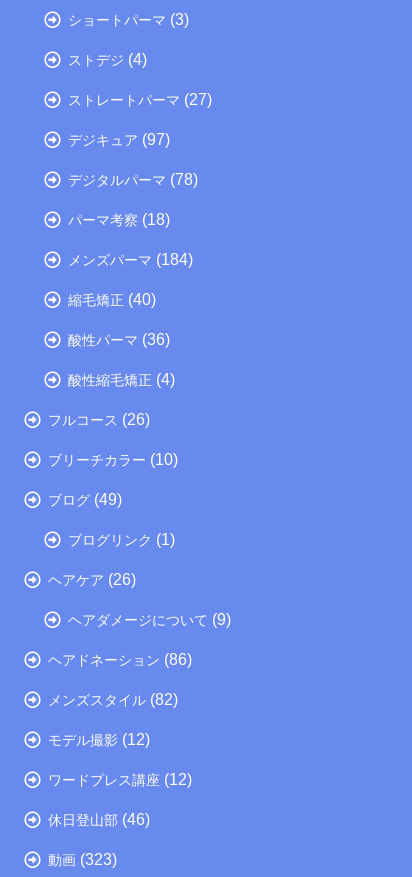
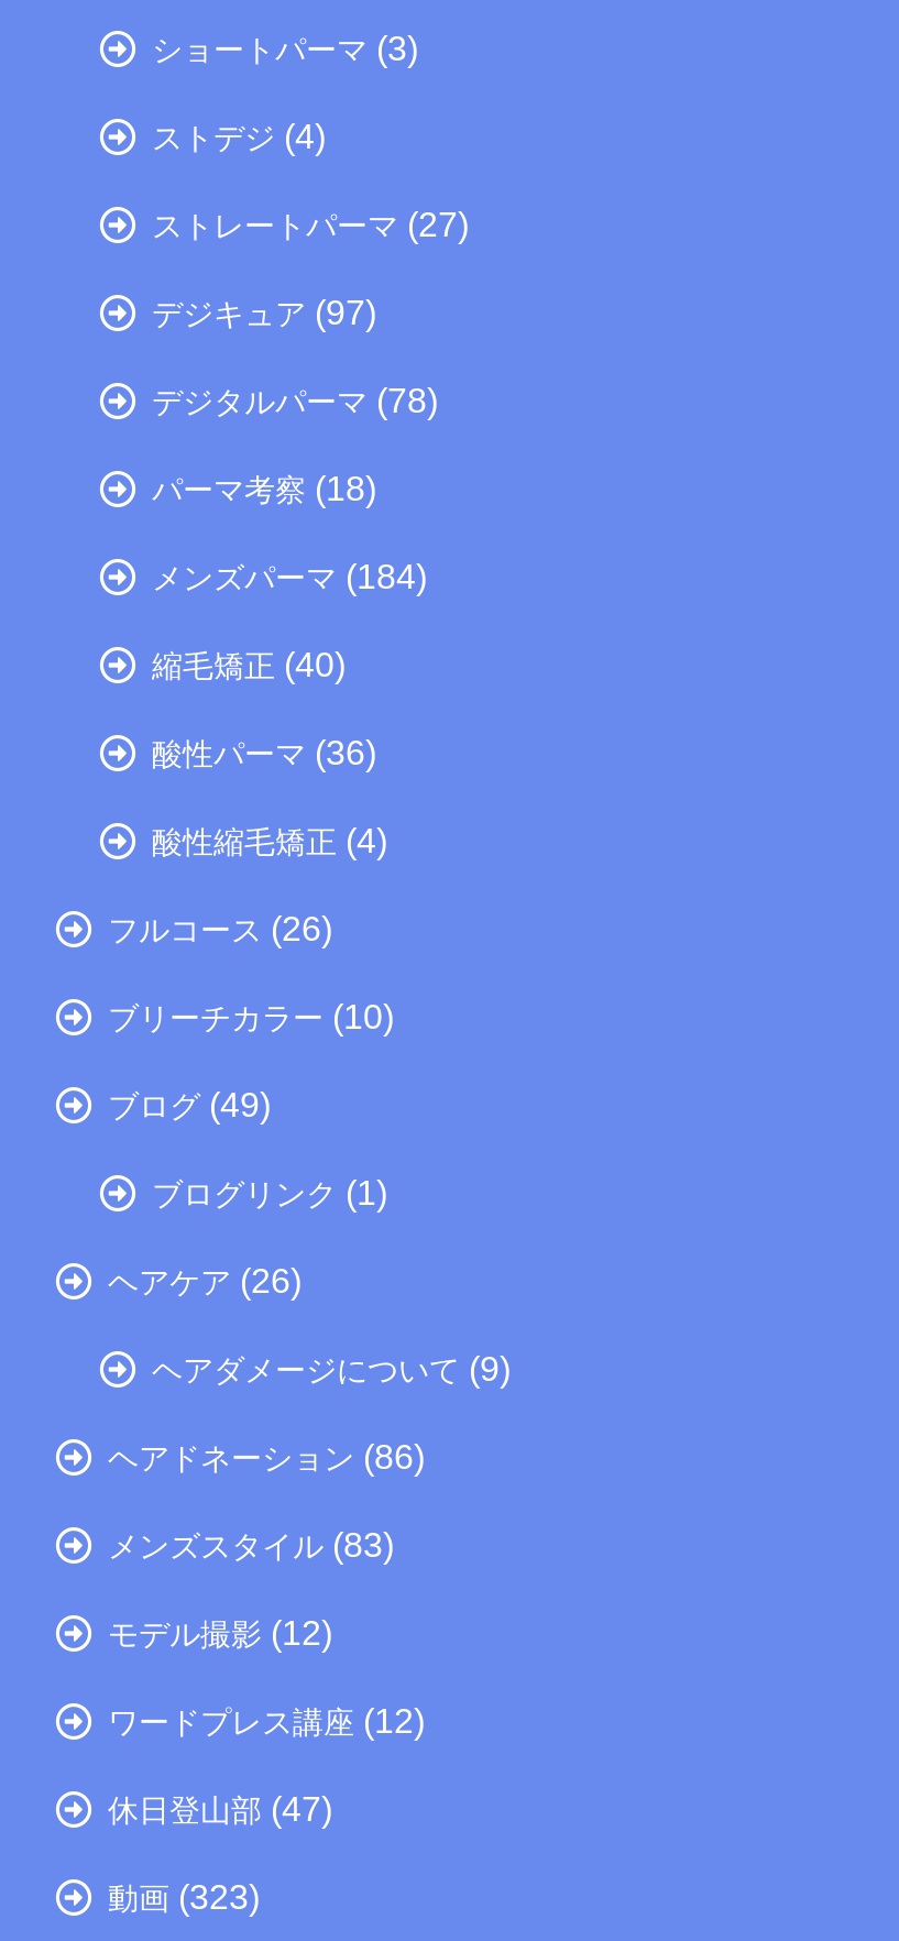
- メンズスタイル(82)
+ メンズスタイル(83)

- 休日登山部(46)
+ 休日登山部(47)
